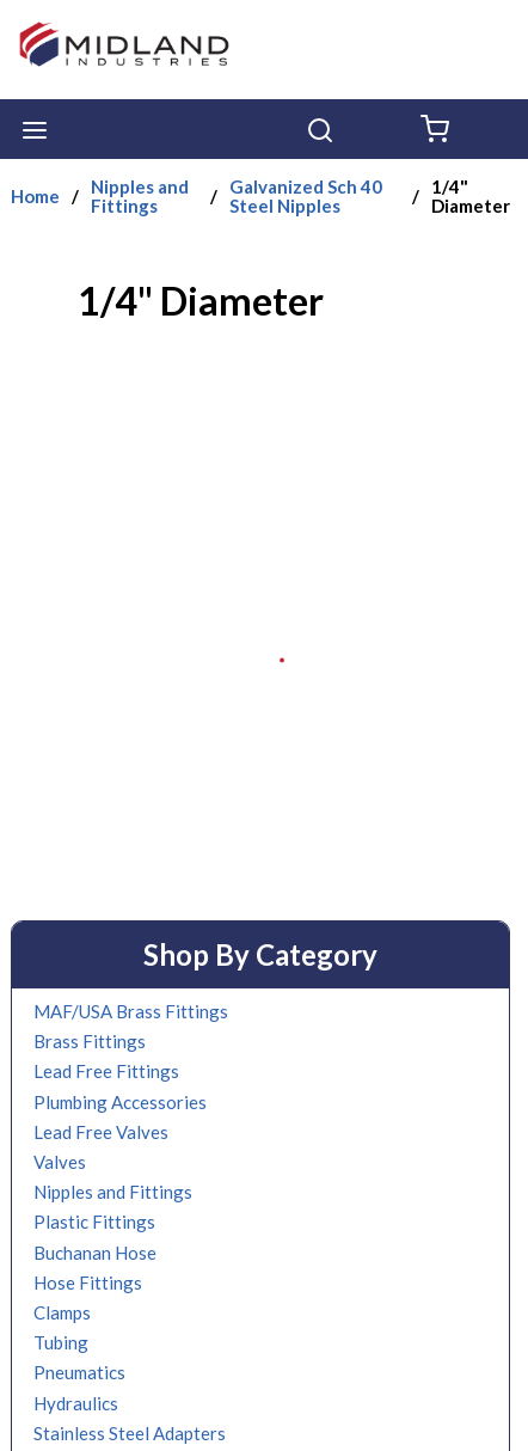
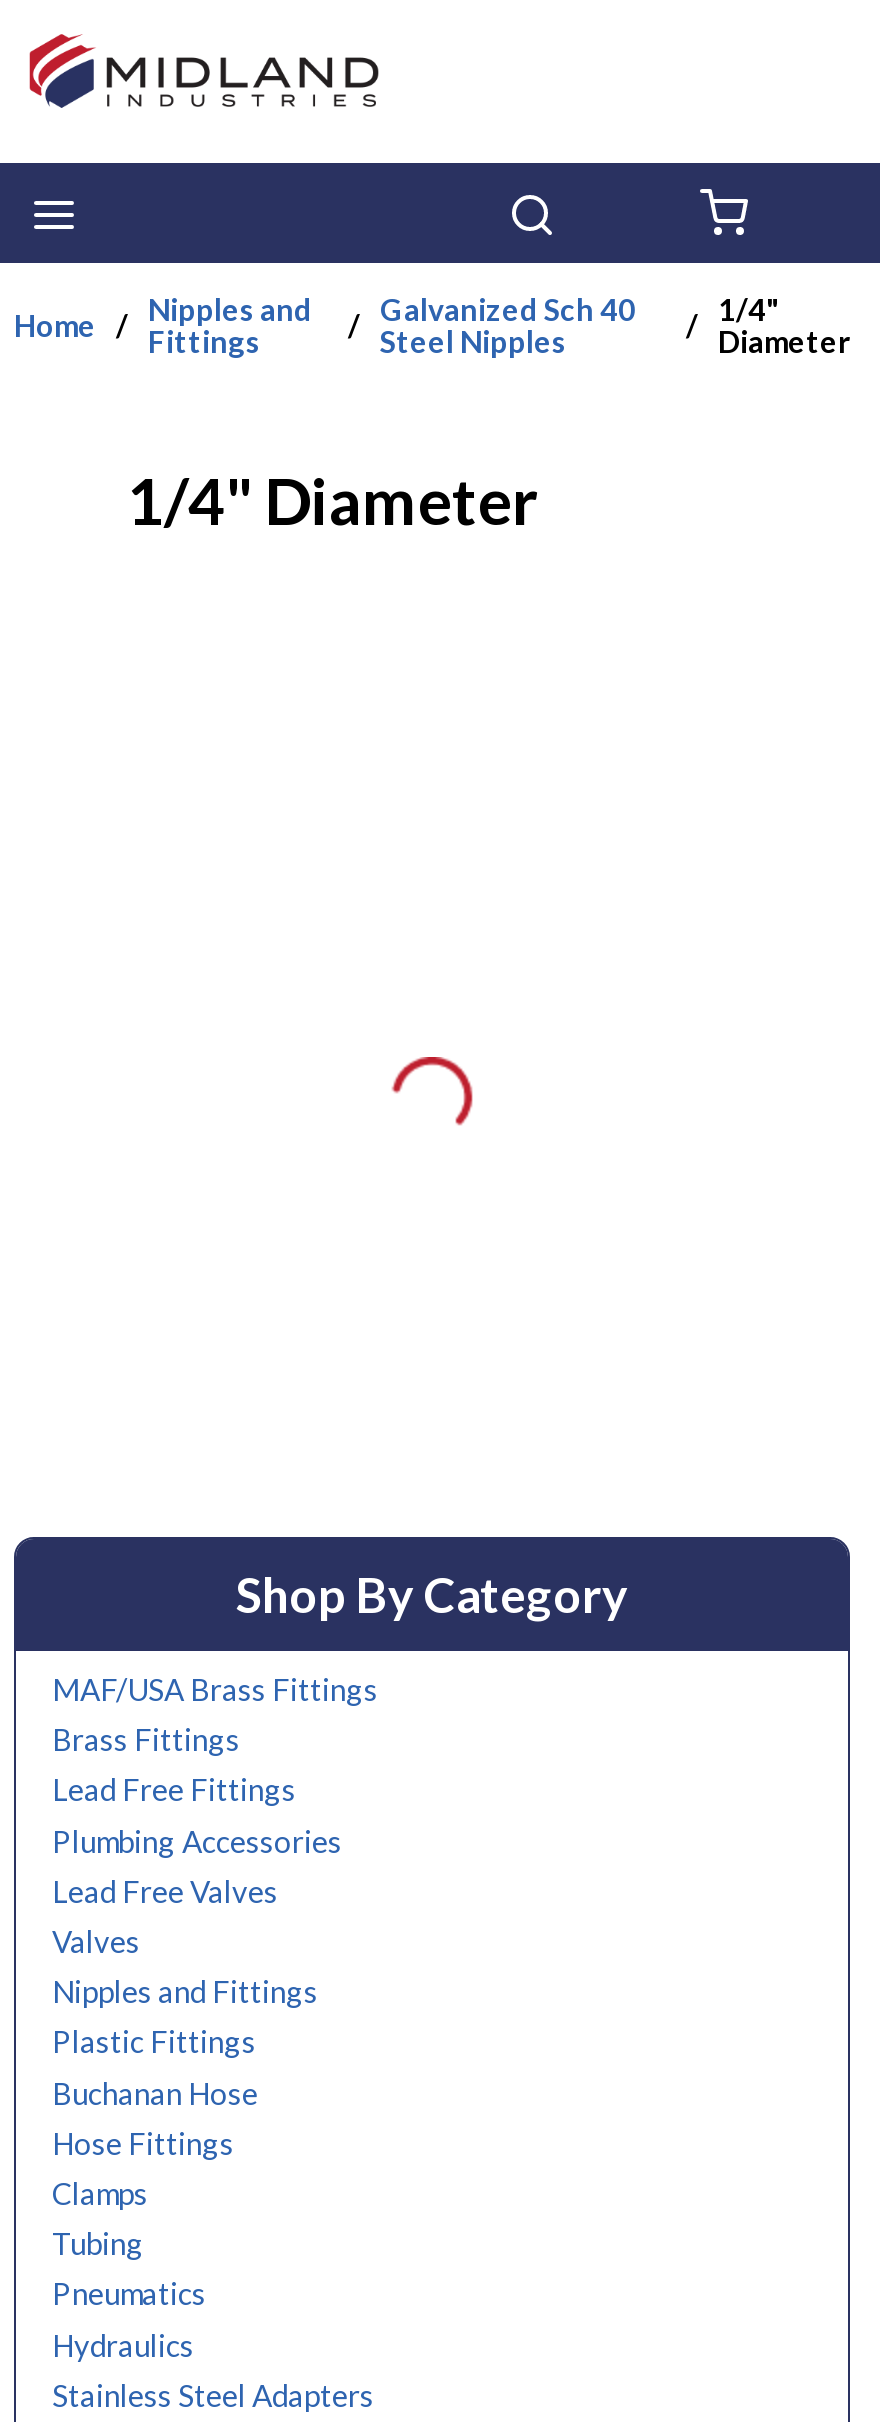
+ [image]
